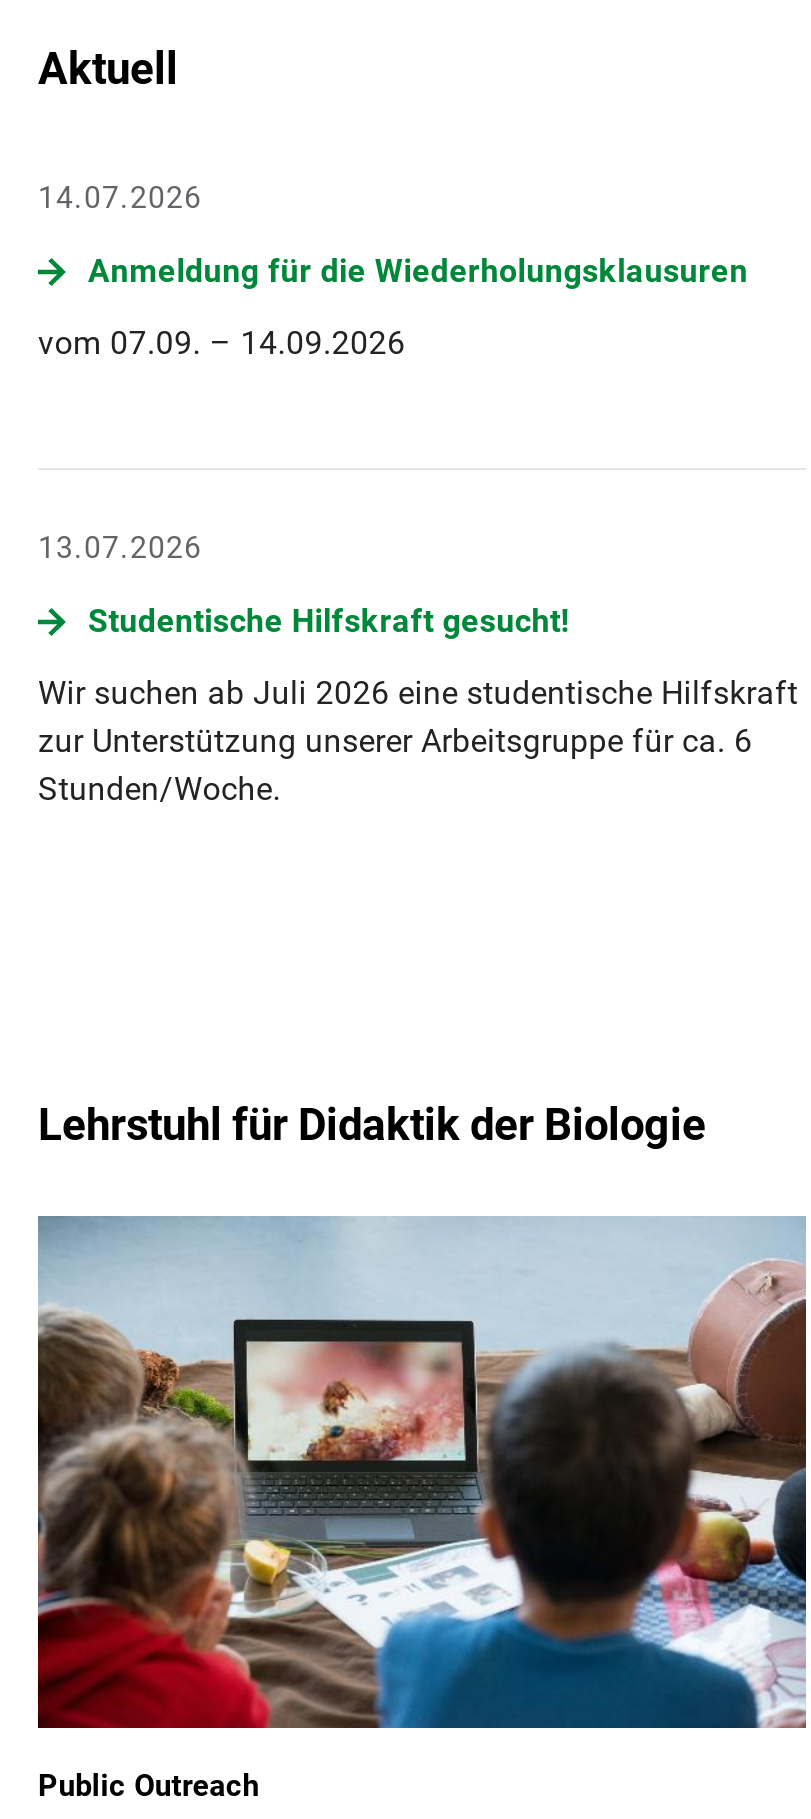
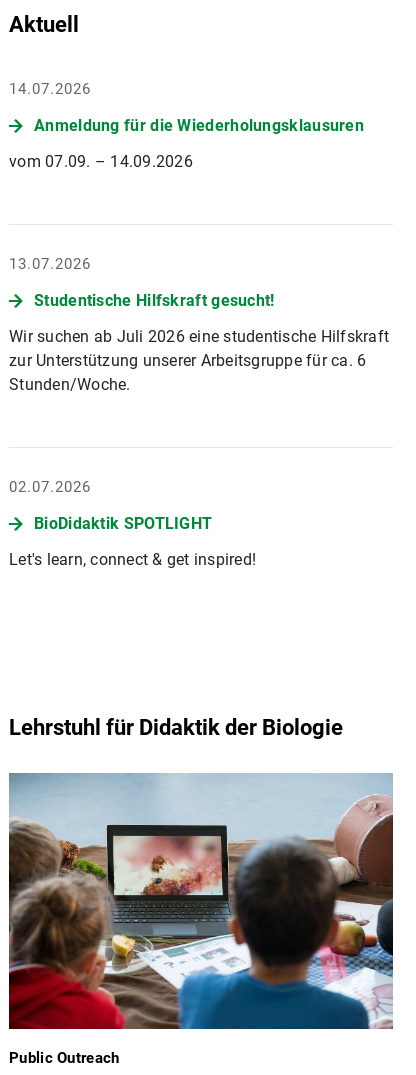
+ 02.07.2026
+ BioDidaktik SPOTLIGHT
+ Let's learn, connect & get inspired!
